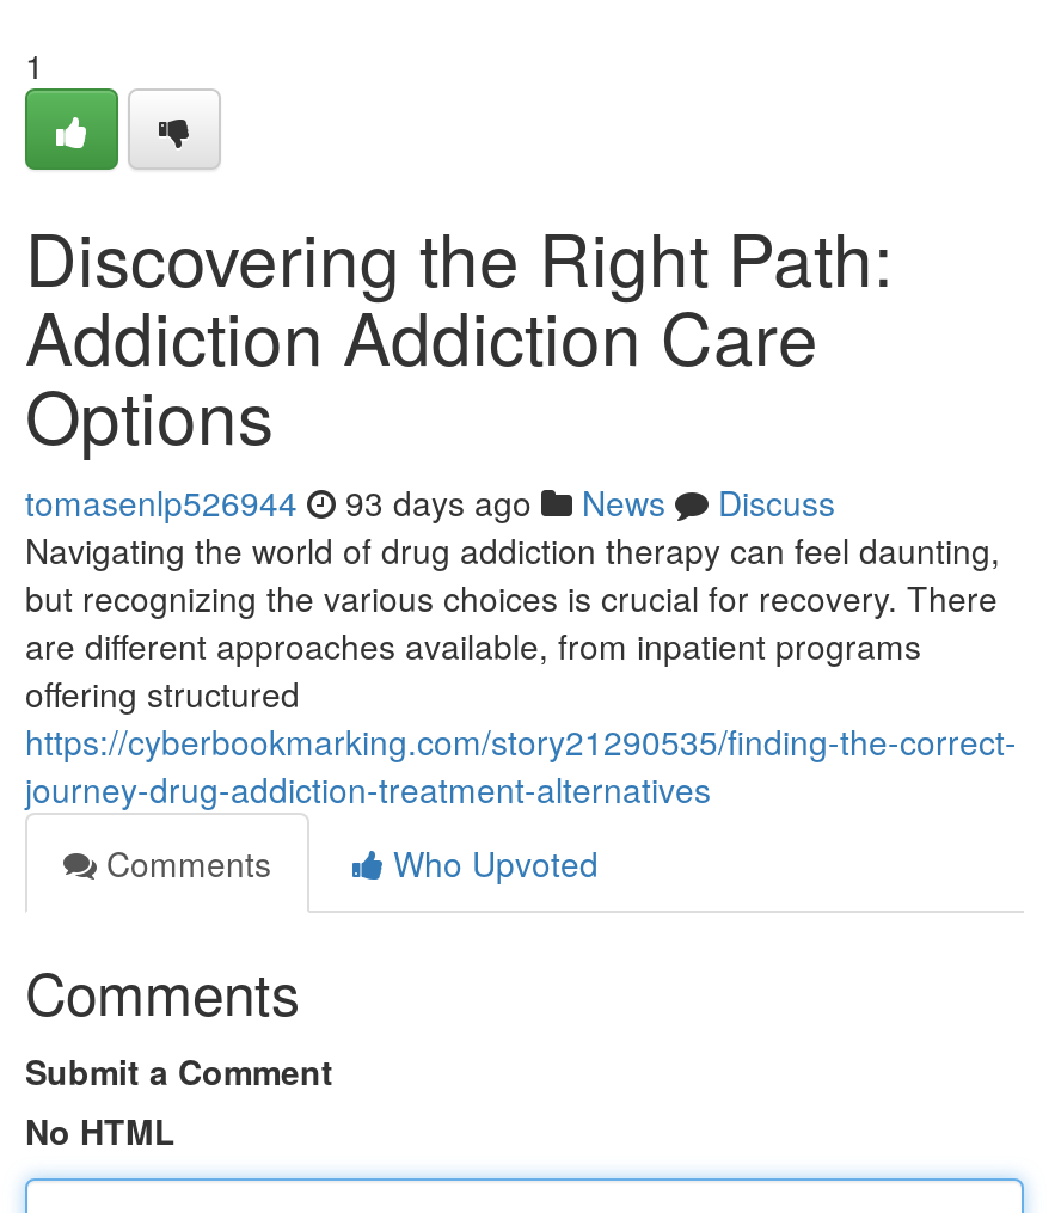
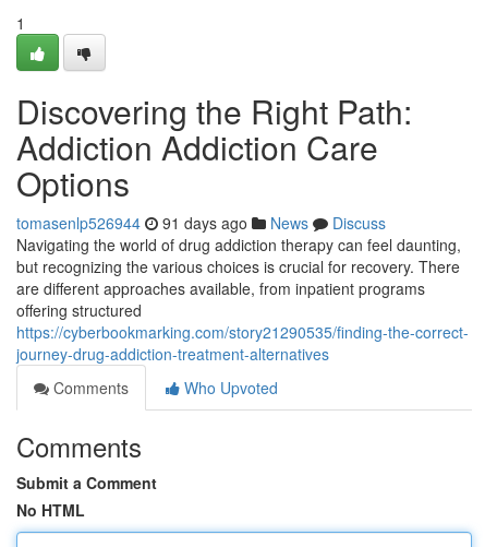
- tomasenlp526944 93 days ago News Discuss
+ tomasenlp526944 91 days ago News Discuss
